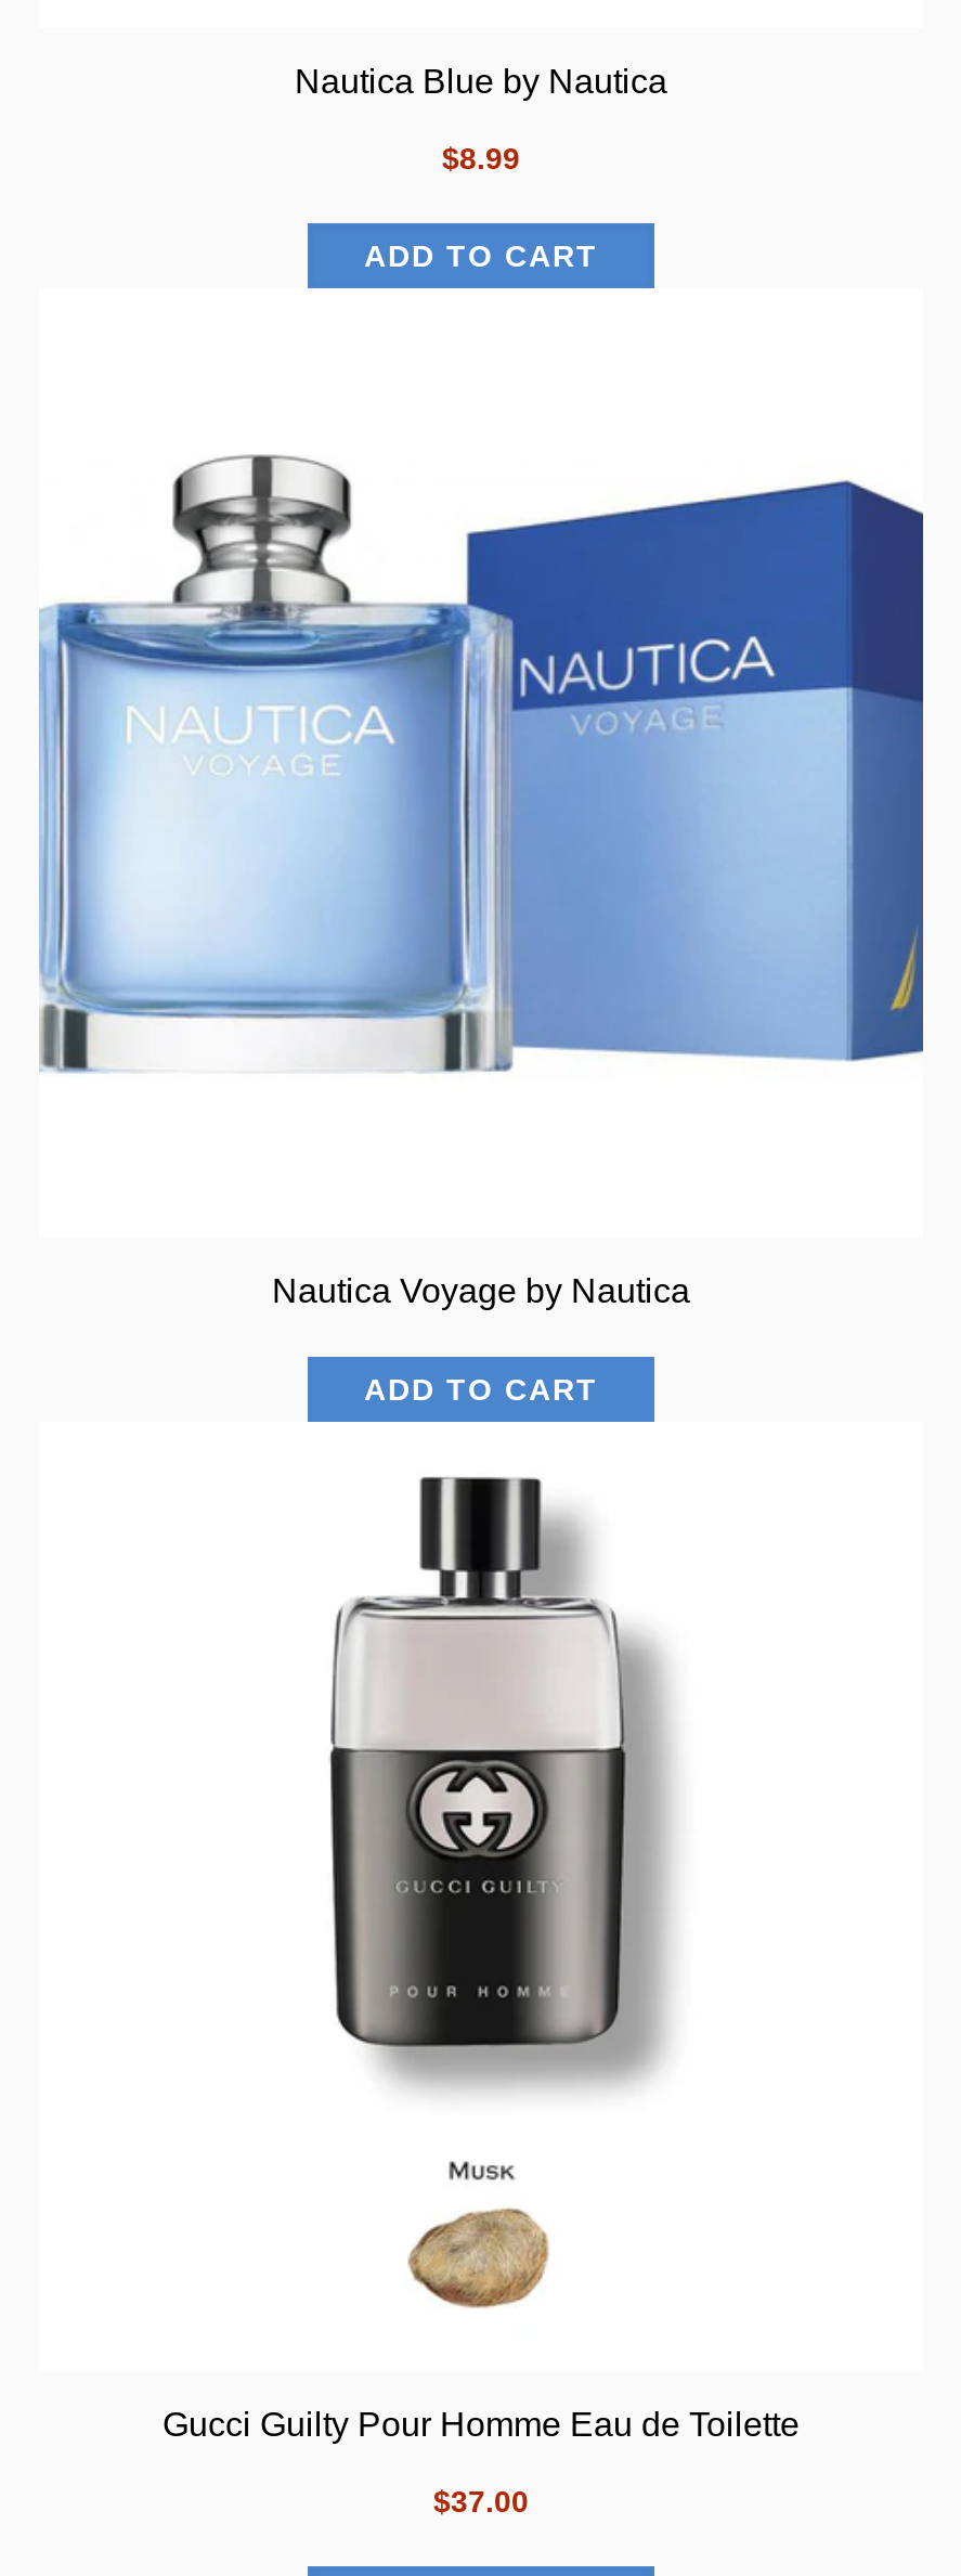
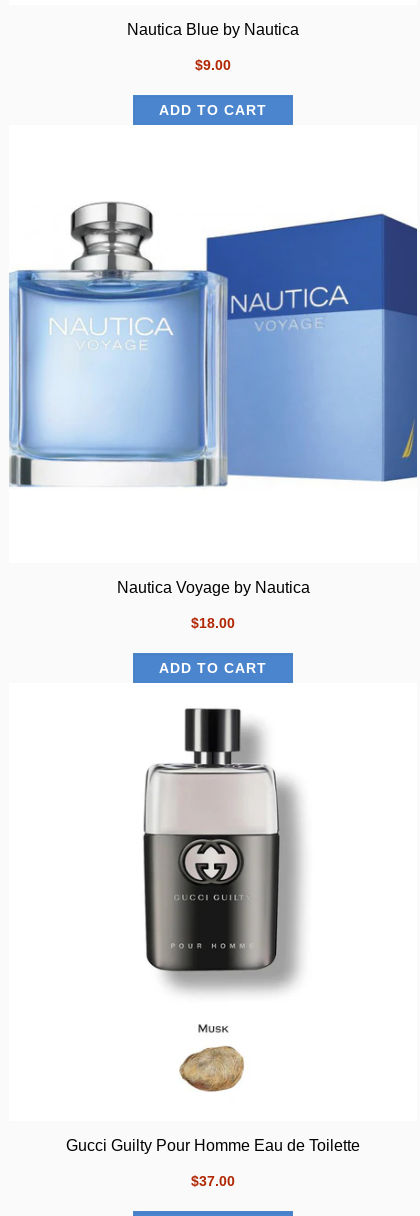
- $8.99
+ $9.00

- ADD TO CART
+ $18.00
